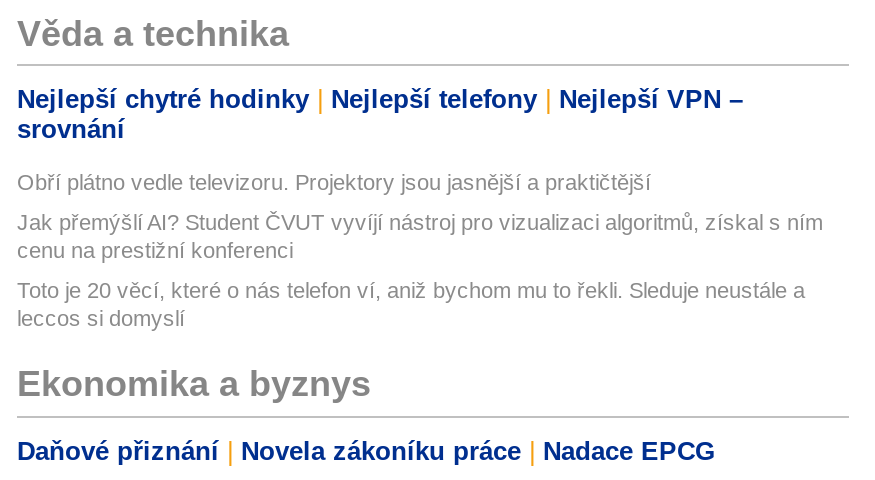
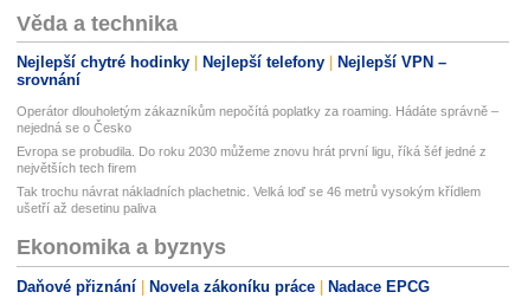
- Obří plátno vedle televizoru. Projektory jsou jasnější a praktičtější
+ Operátor dlouholetým zákazníkům nepočítá poplatky za roaming. Hádáte správně –
+ nejedná se o Česko

- Jak přemýšlí AI? Student ČVUT vyvíjí nástroj pro vizualizaci algoritmů, získal s ním
- cenu na prestižní konferenci
+ Evropa se probudila. Do roku 2030 můžeme znovu hrát první ligu, říká šéf jedné z
+ největších tech firem

- Toto je 20 věcí, které o nás telefon ví, aniž bychom mu to řekli. Sleduje neustále a
- leccos si domyslí
+ Tak trochu návrat nákladních plachetnic. Velká loď se 46 metrů vysokým křídlem
+ ušetří až desetinu paliva
